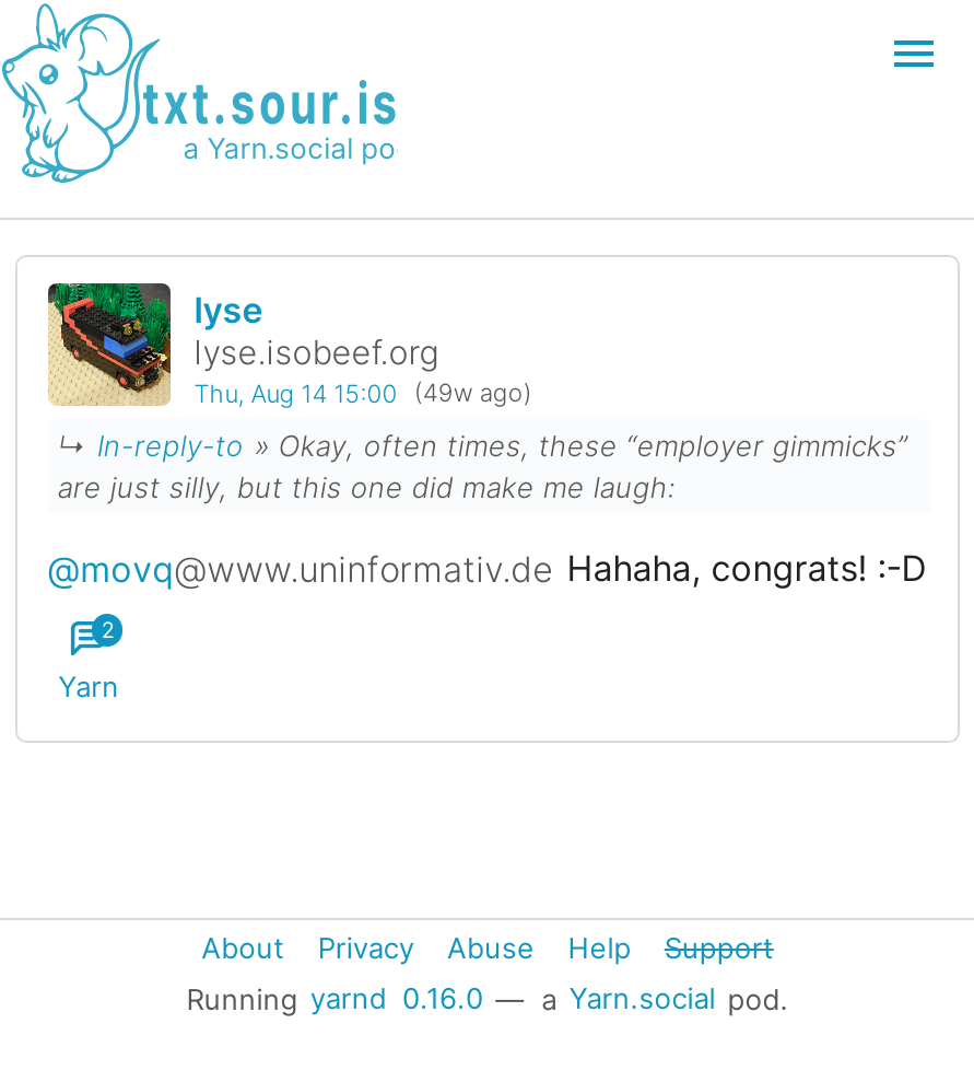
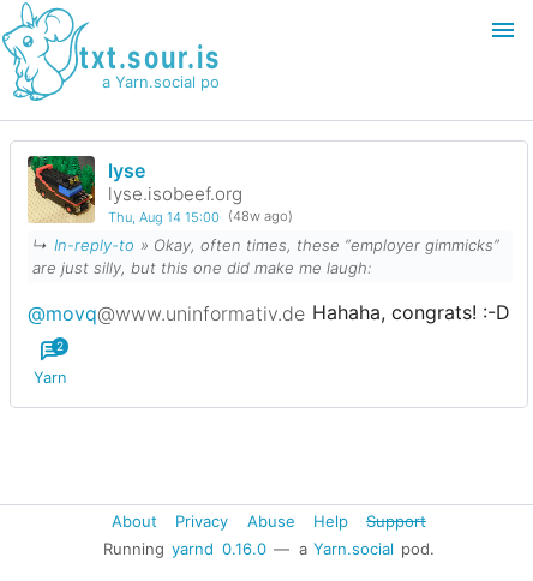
- Thu, Aug 14 15:00 (49w ago)
+ Thu, Aug 14 15:00 (48w ago)
